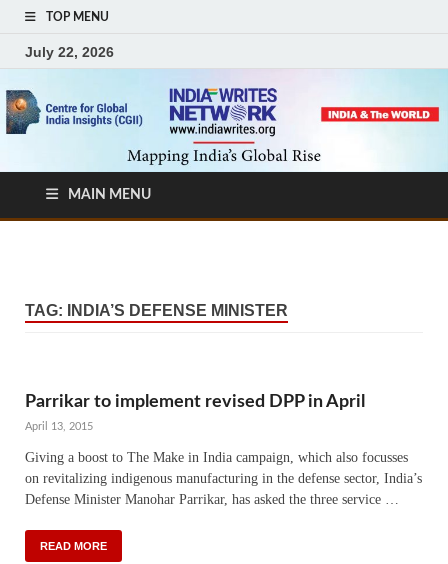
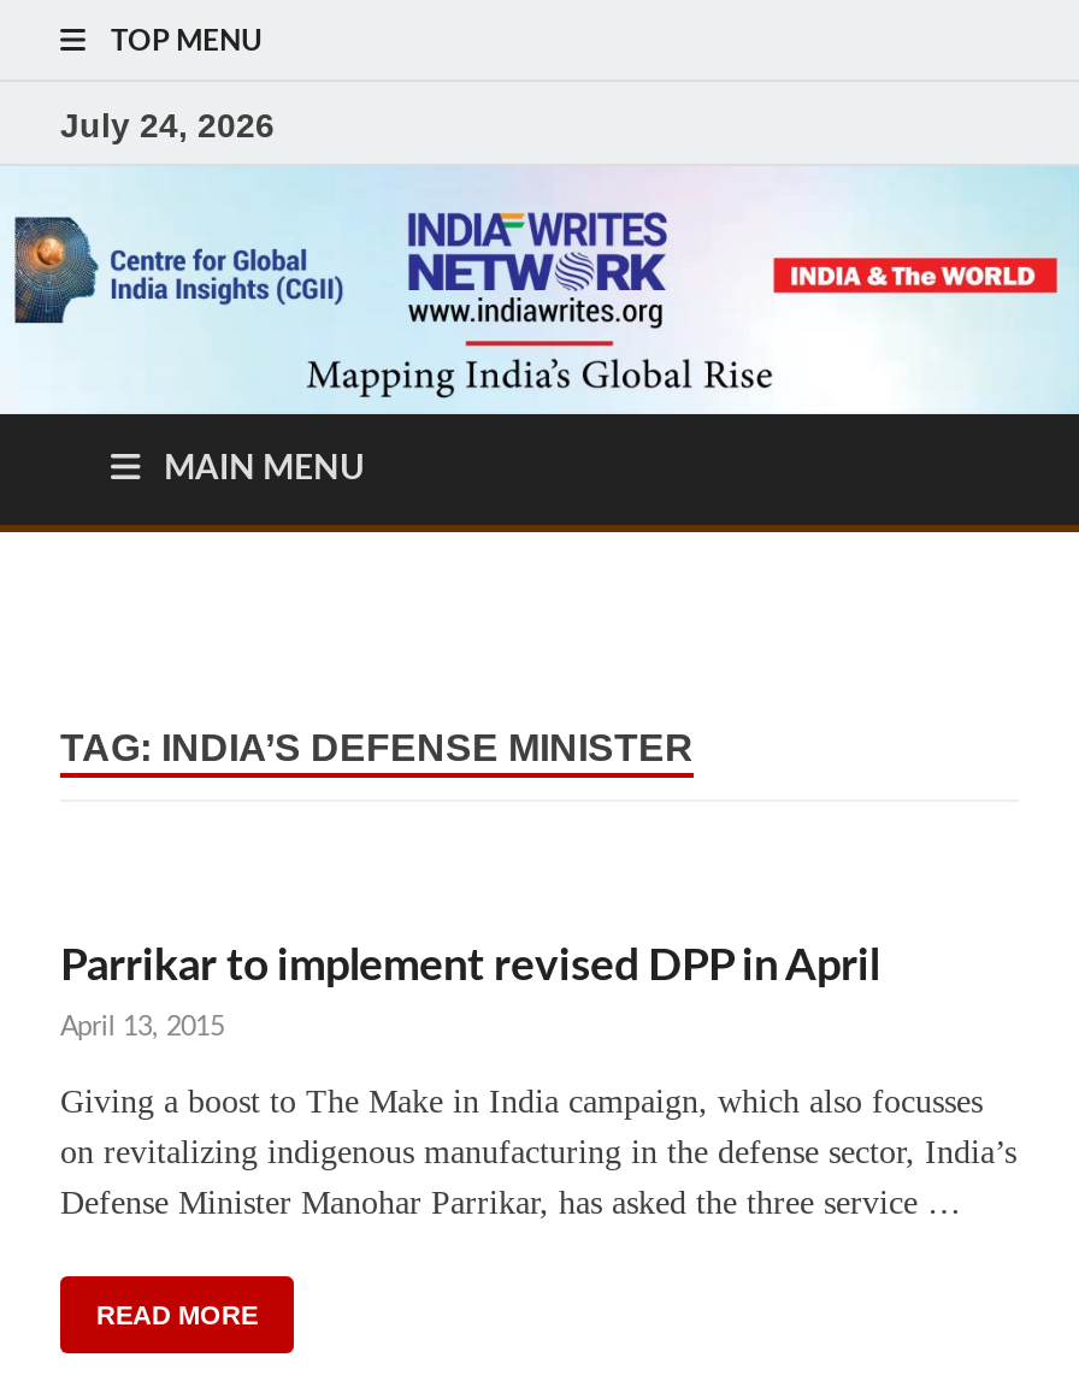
- July 22, 2026
+ July 24, 2026
